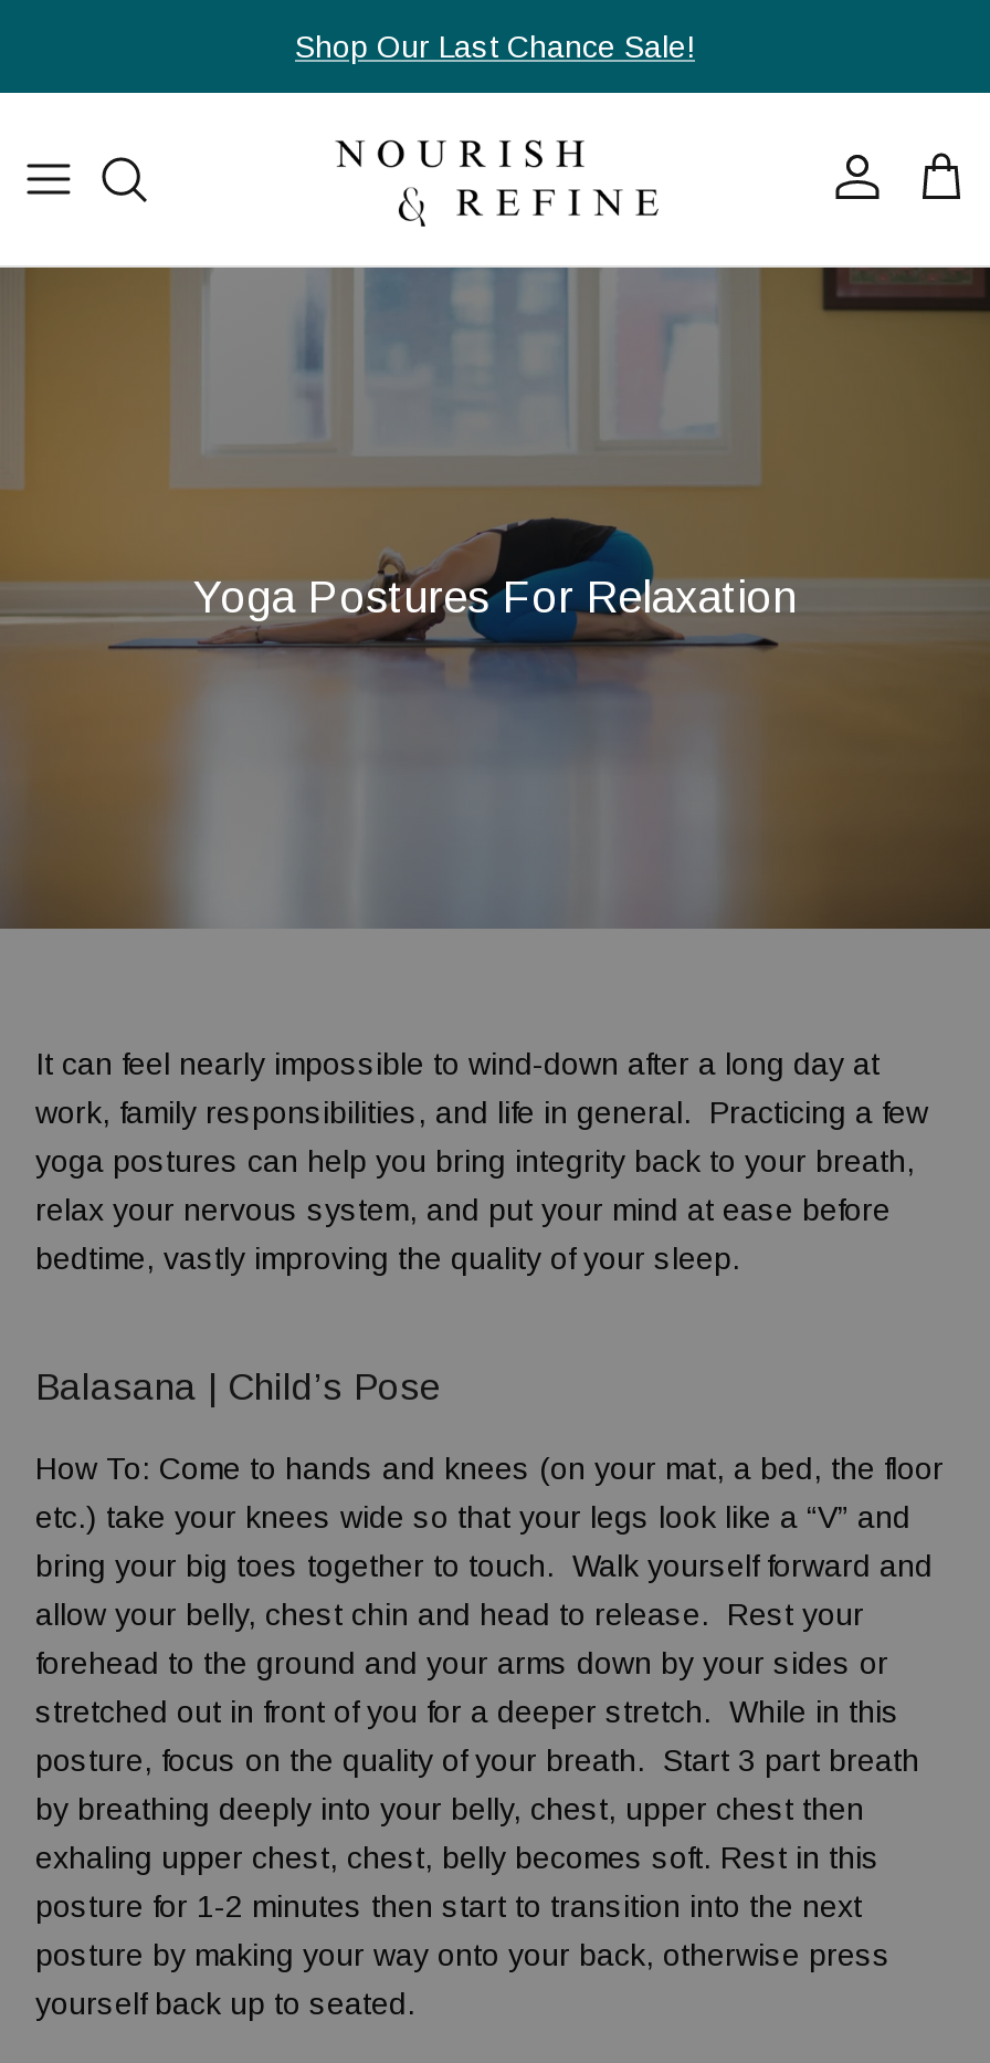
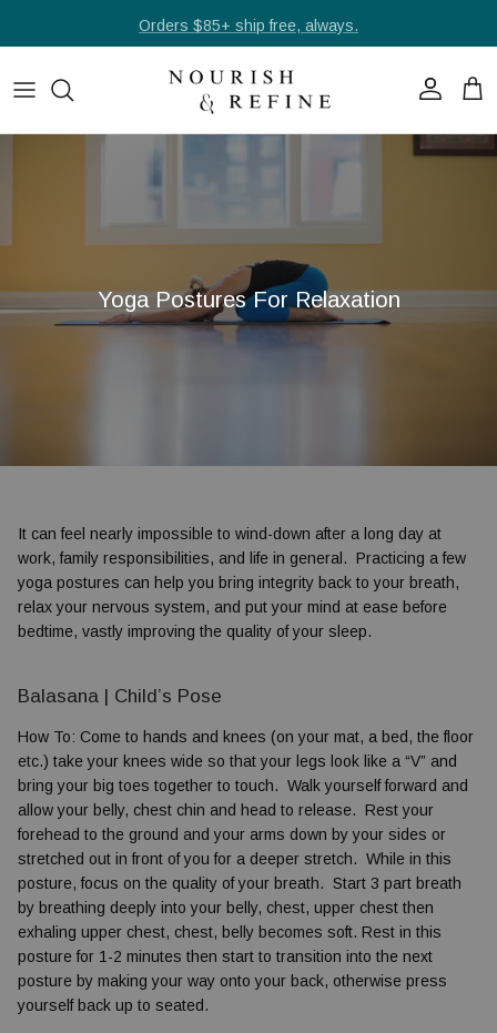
- Shop Our Last Chance Sale!
+ Orders $85+ ship free, always.
